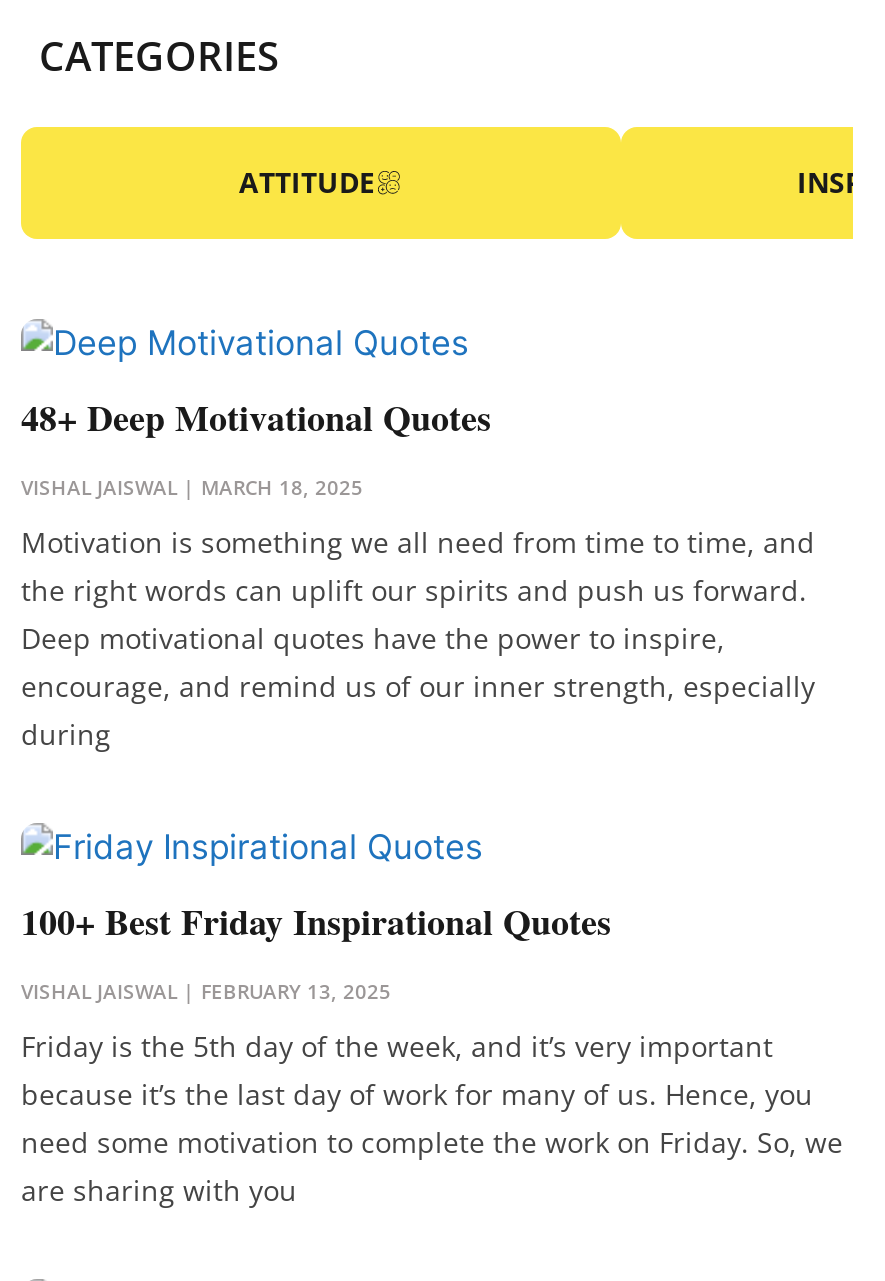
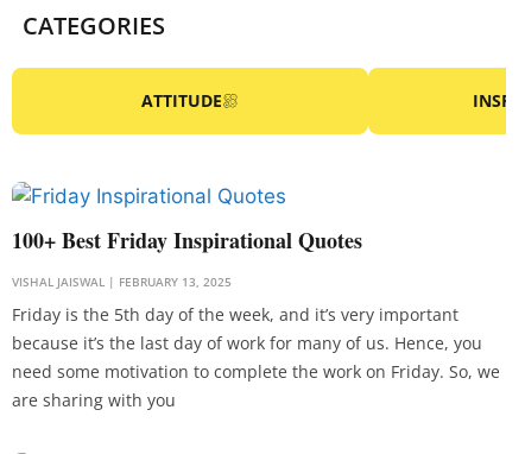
- 48+ Deep Motivational Quotes
- VISHAL JAISWAL MARCH 18, 2025
- Motivation is something we all need from time to time, and
- the right words can uplift our spirits and push us forward.
- Deep motivational quotes have the power to inspire,
- encourage, and remind us of our inner strength, especially
- during
